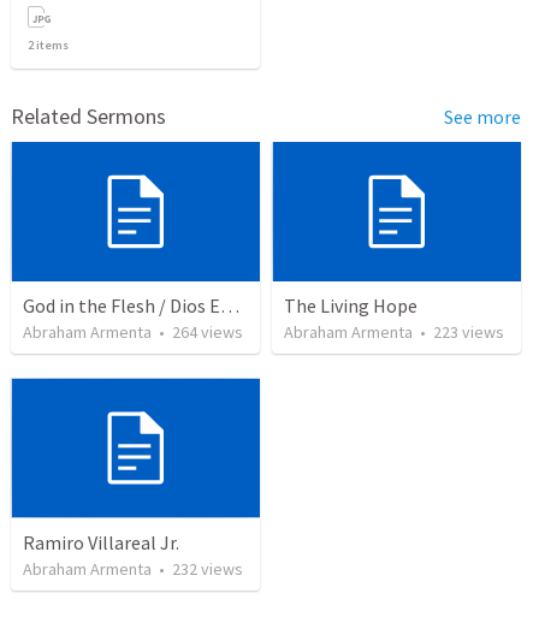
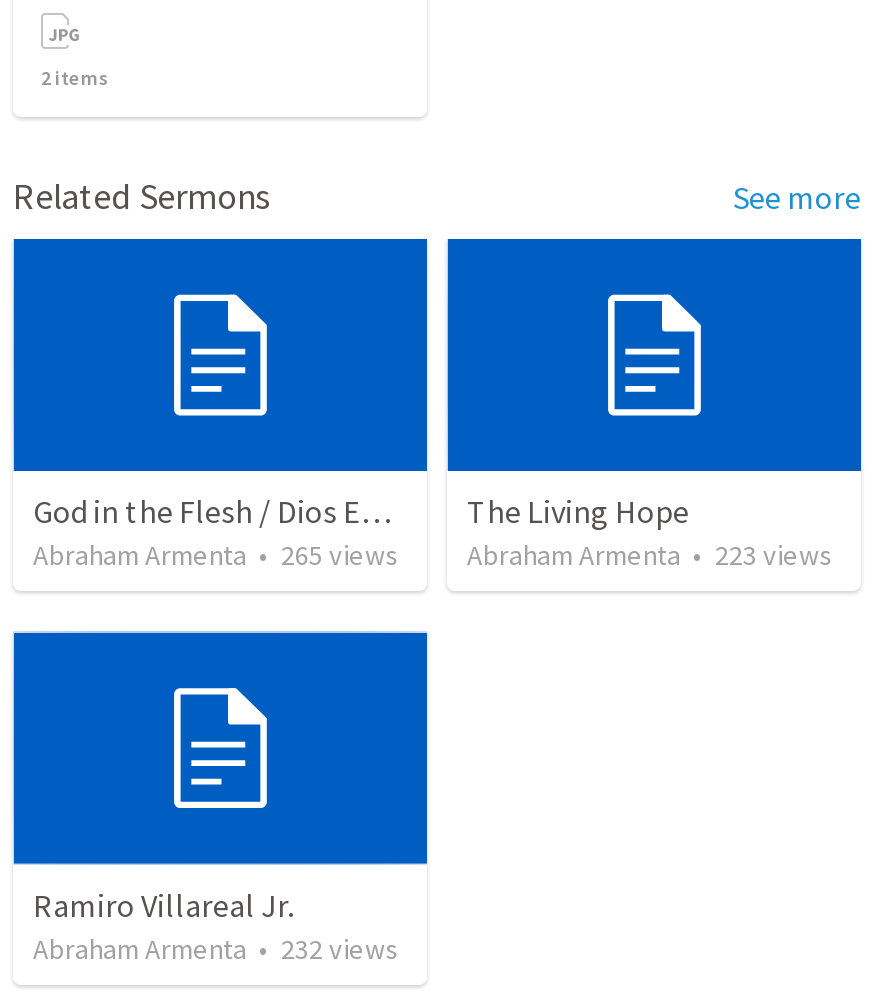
- Abraham Armenta • 264 views
+ Abraham Armenta • 265 views
